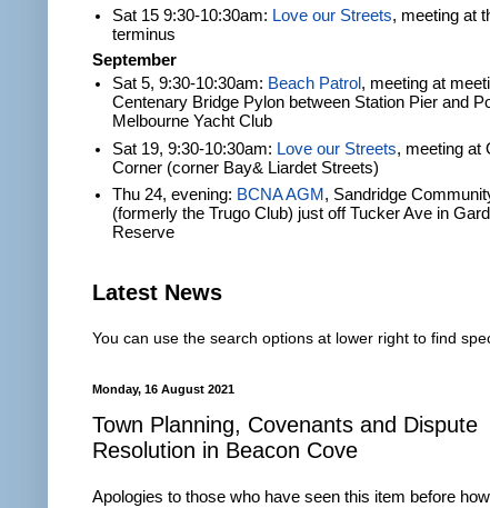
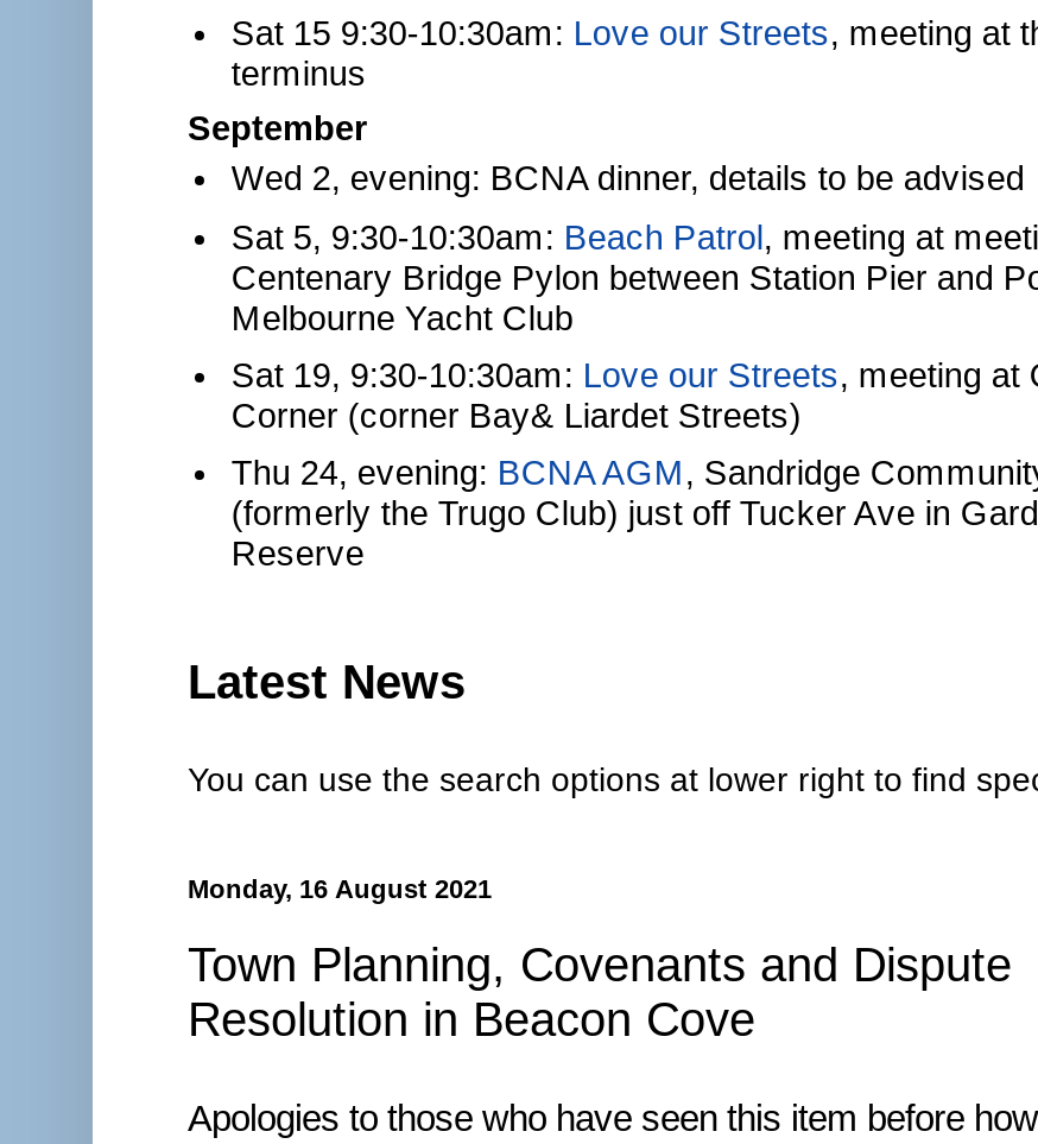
+ Wed 2, evening: BCNA dinner, details to be advised
